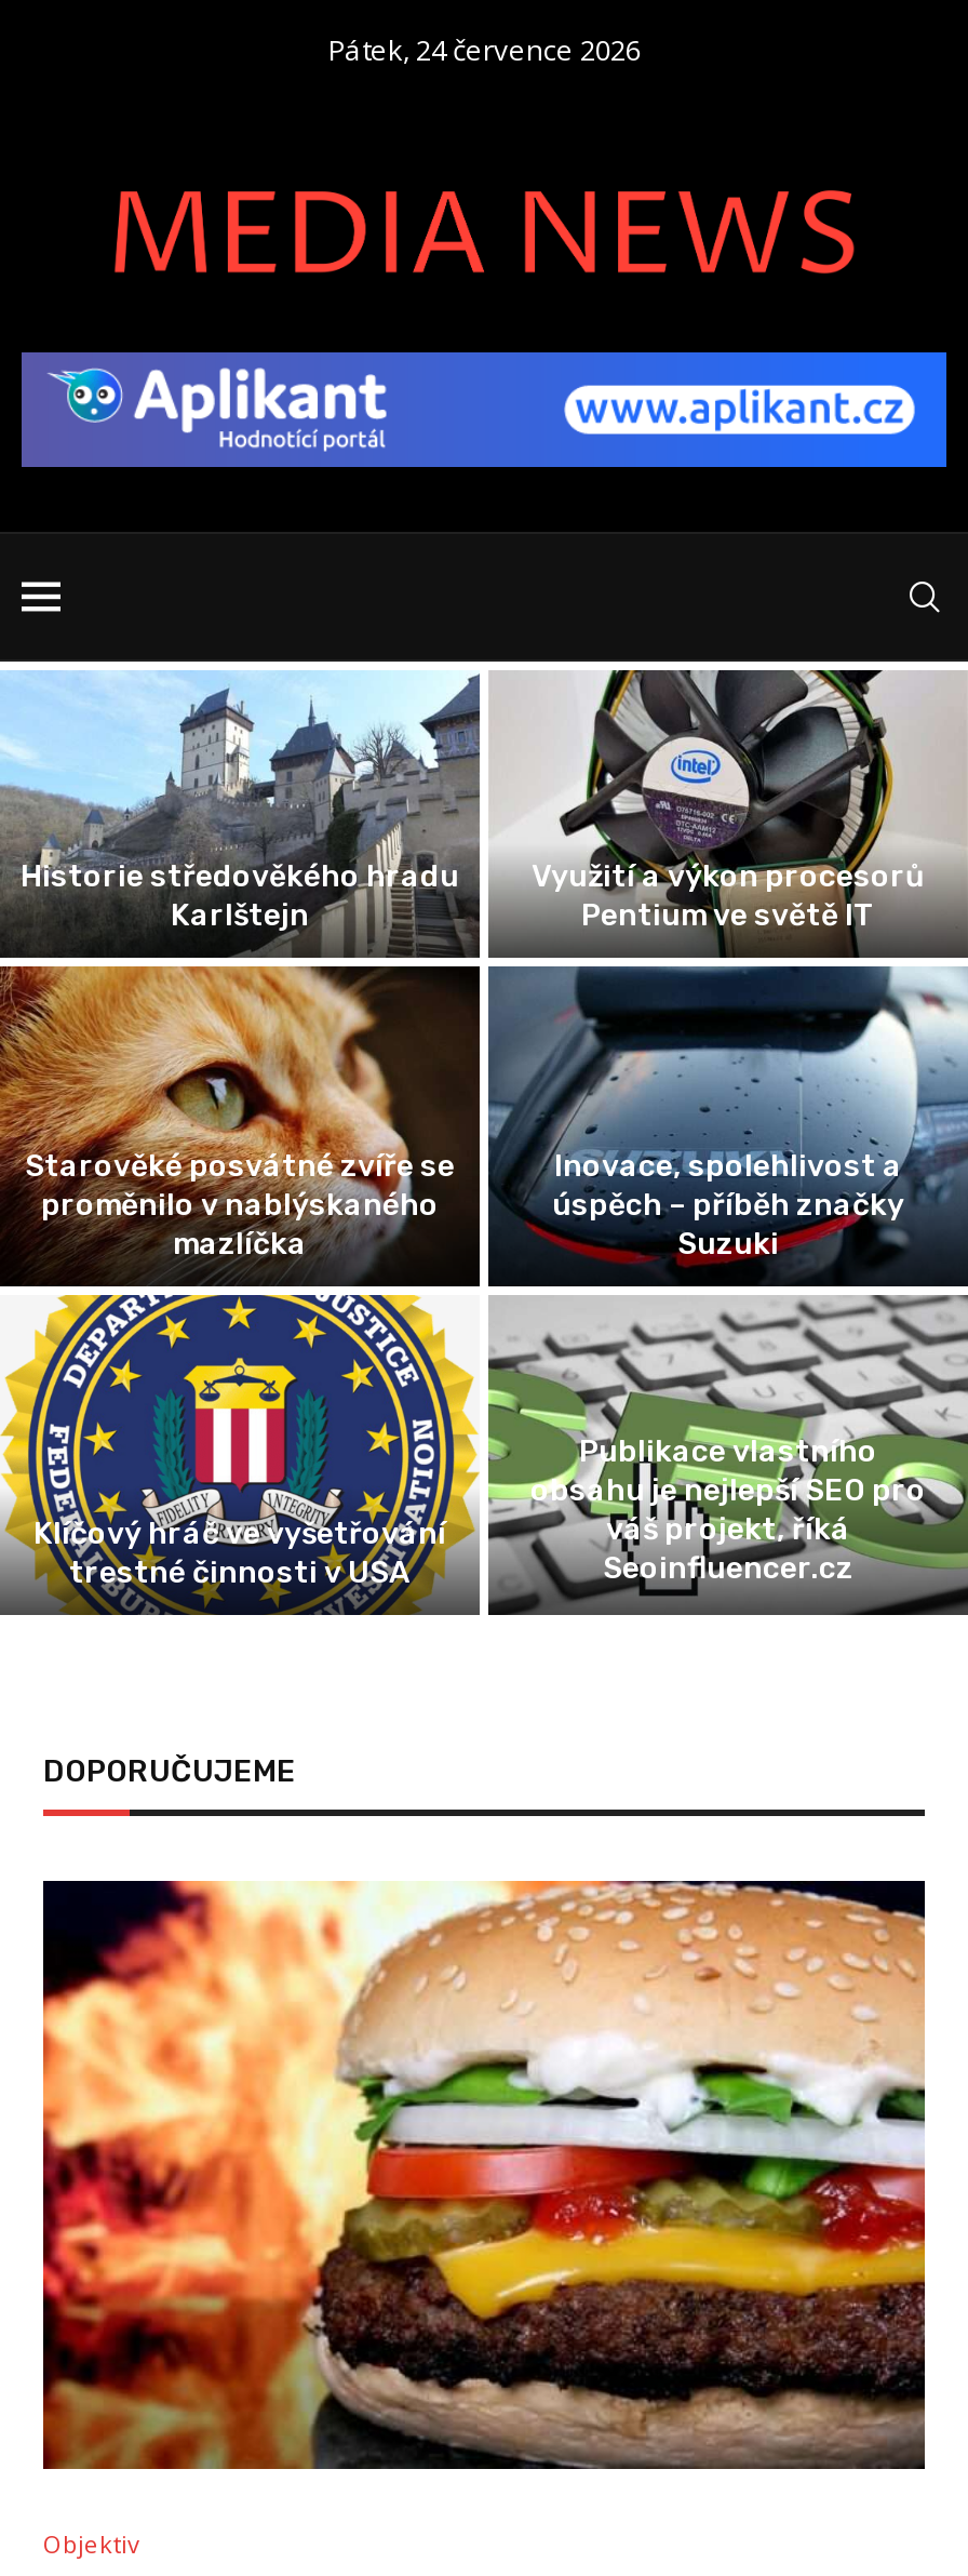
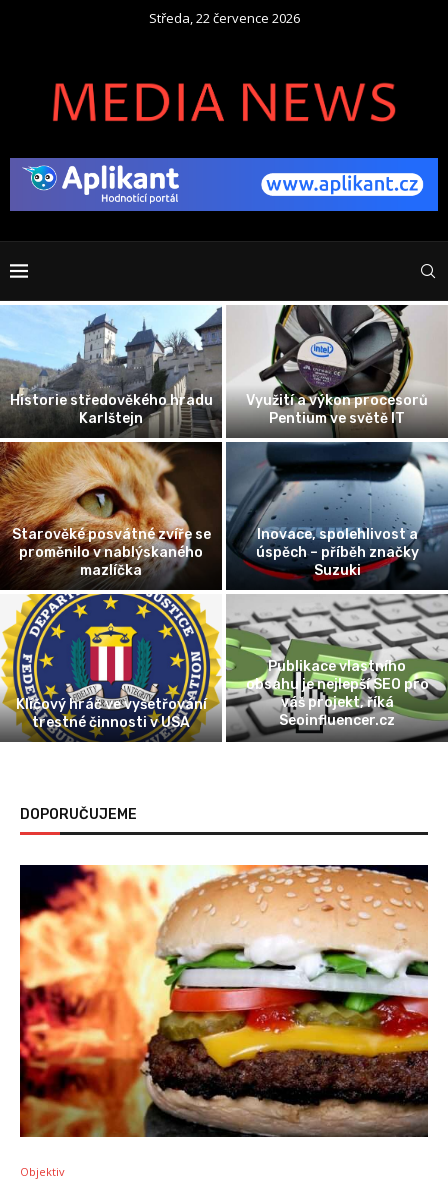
- Pátek, 24 července 2026
+ Středa, 22 července 2026
